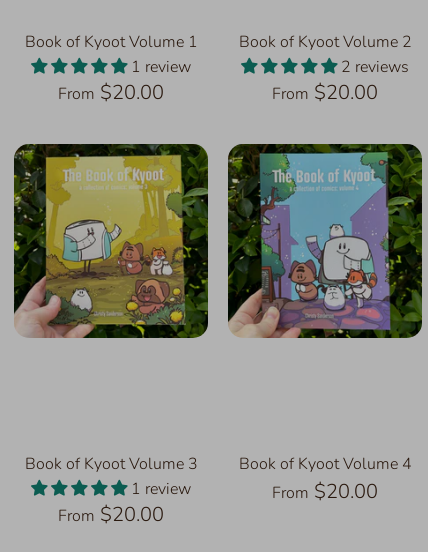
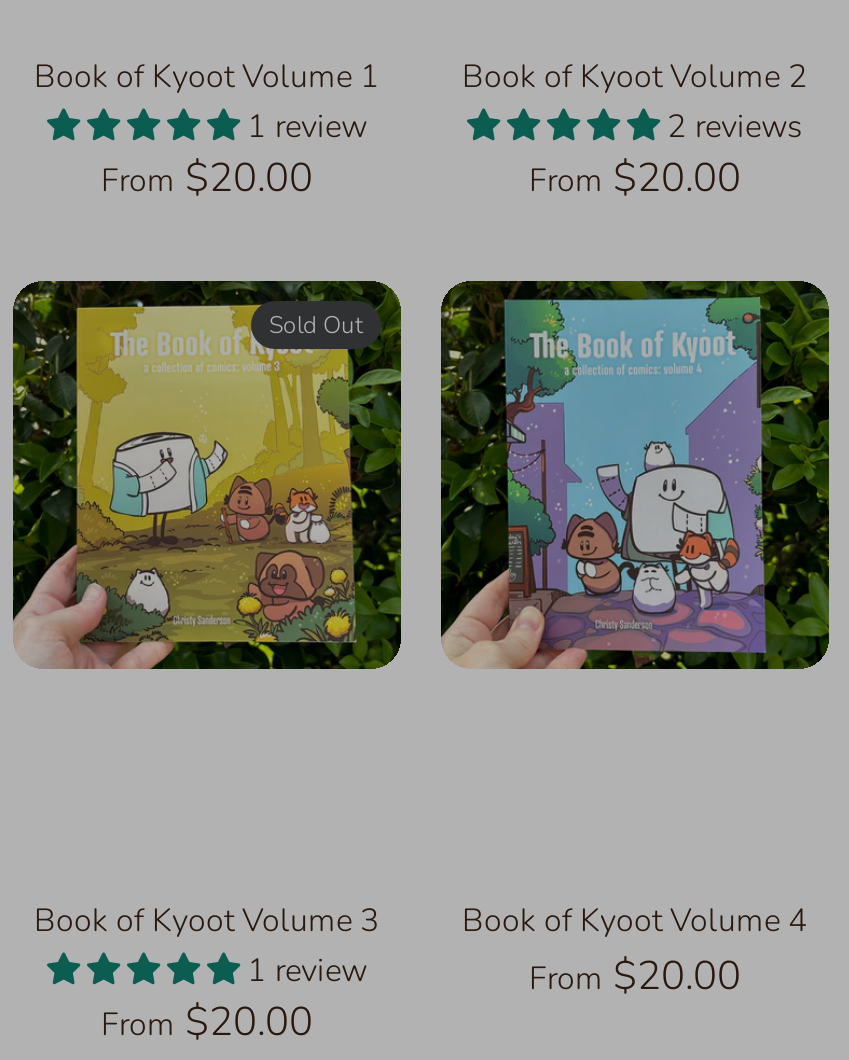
+ Sold Out
